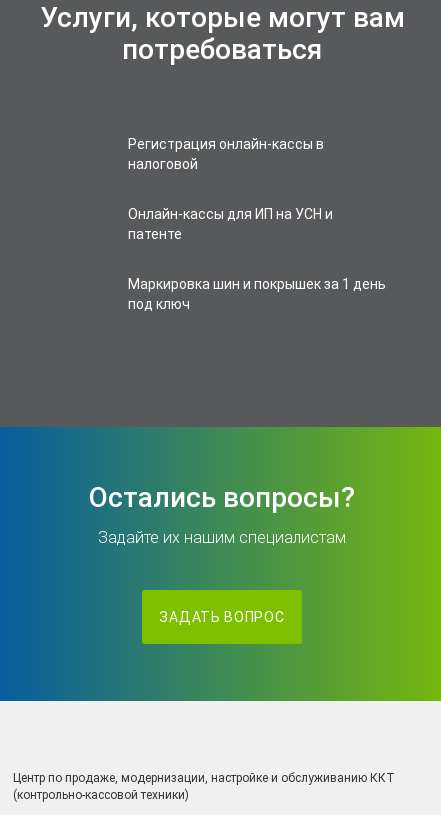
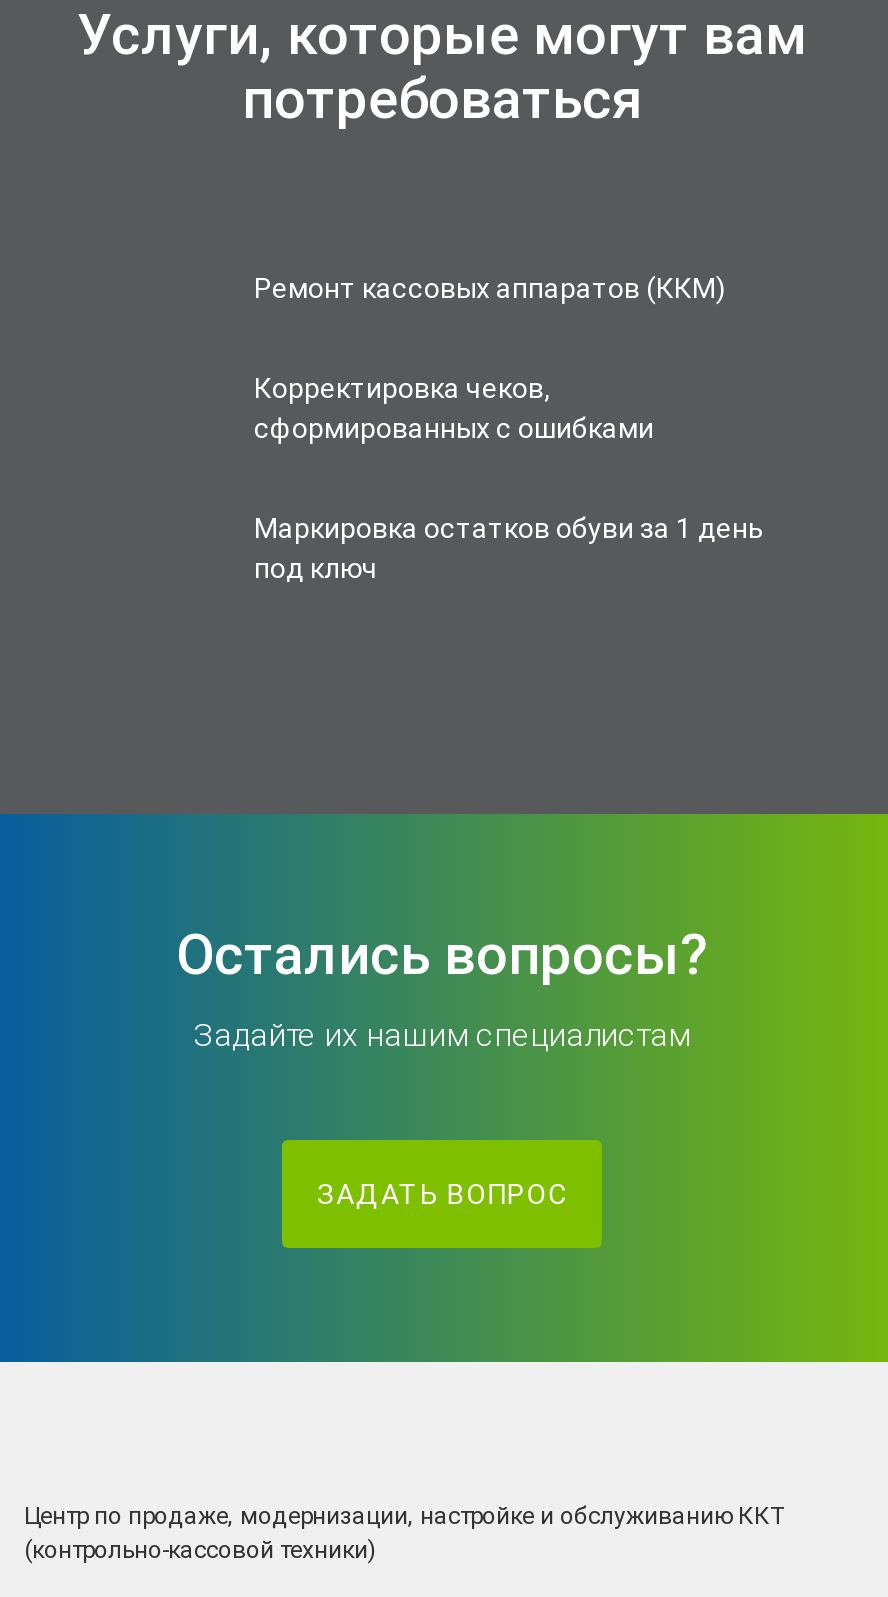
- Регистрация онлайн-кассы в
- налоговой
+ Ремонт кассовых аппаратов (ККМ)

- Онлайн-кассы для ИП на УСН и
- патенте
+ Корректировка чеков,
+ сформированных с ошибками

- Маркировка шин и покрышек за 1 день
+ Маркировка остатков обуви за 1 день
